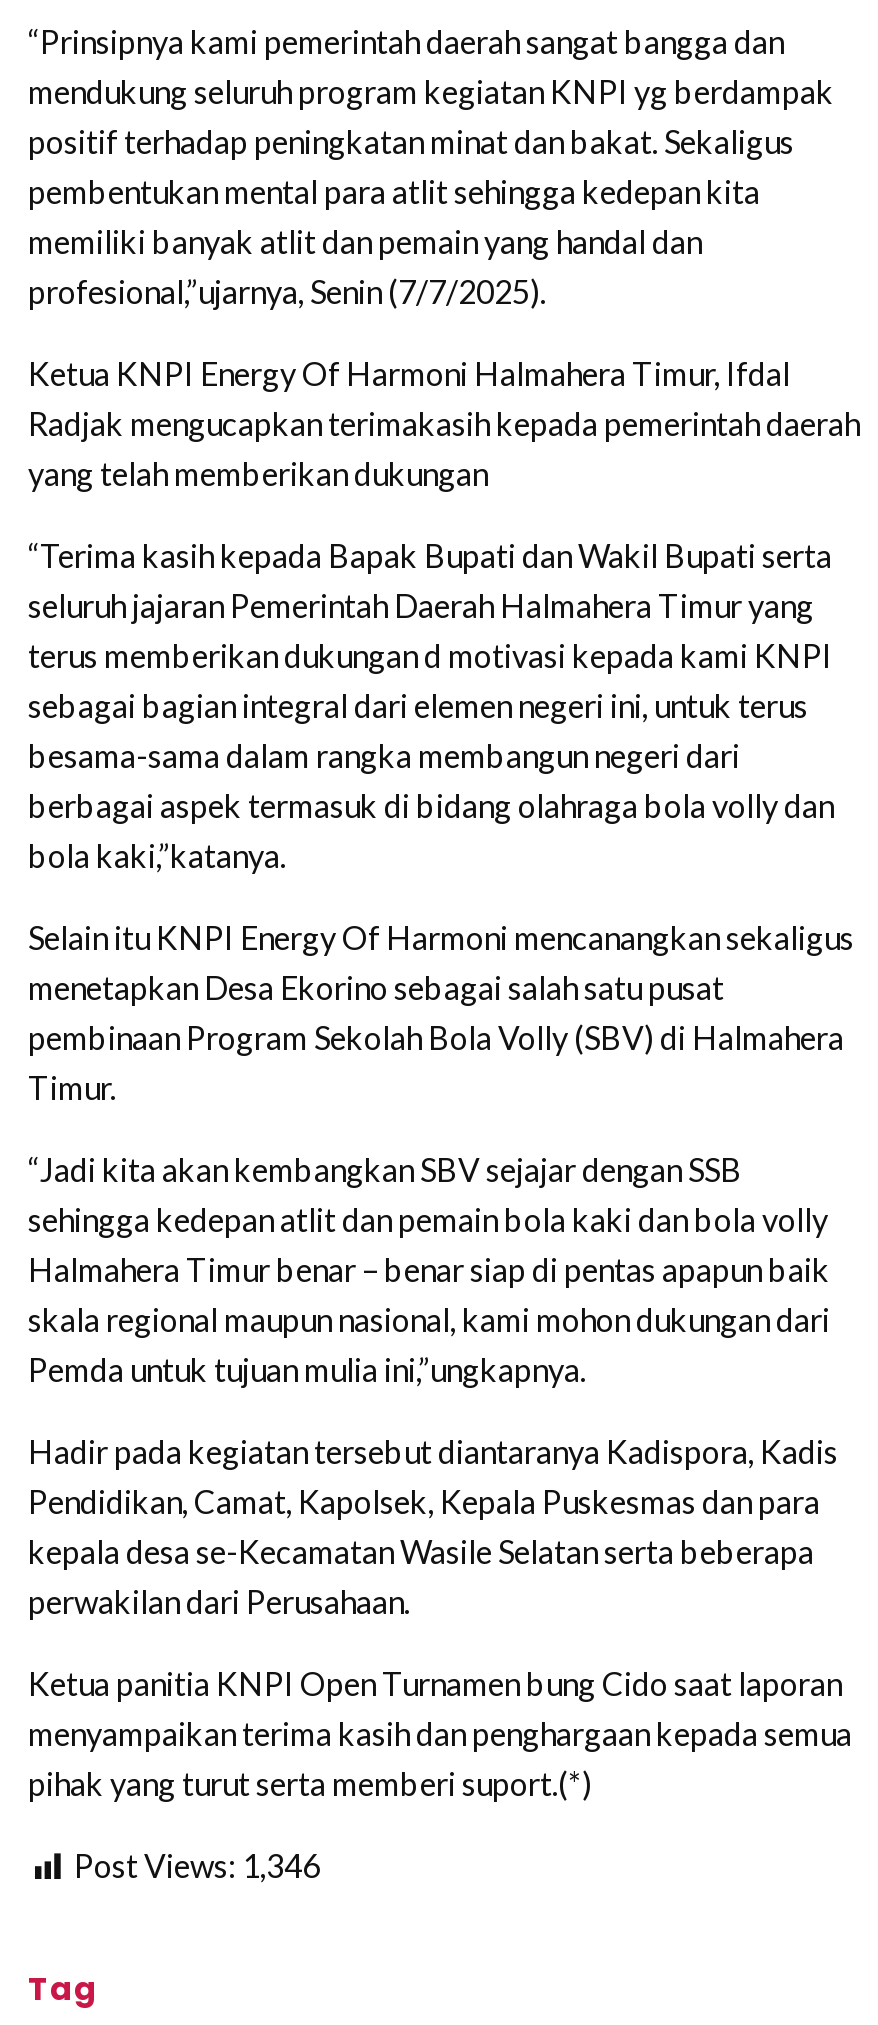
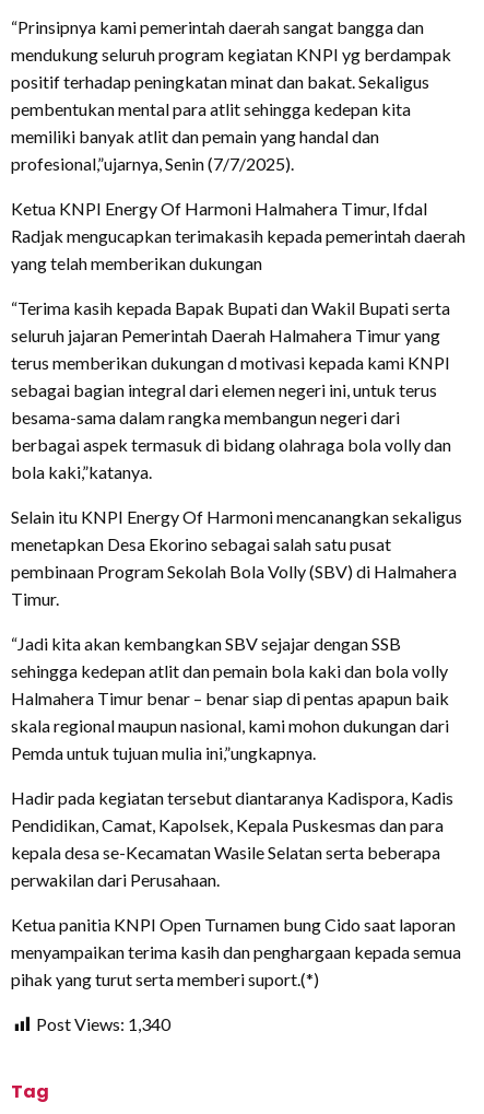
- Post Views: 1,346
+ Post Views: 1,340
